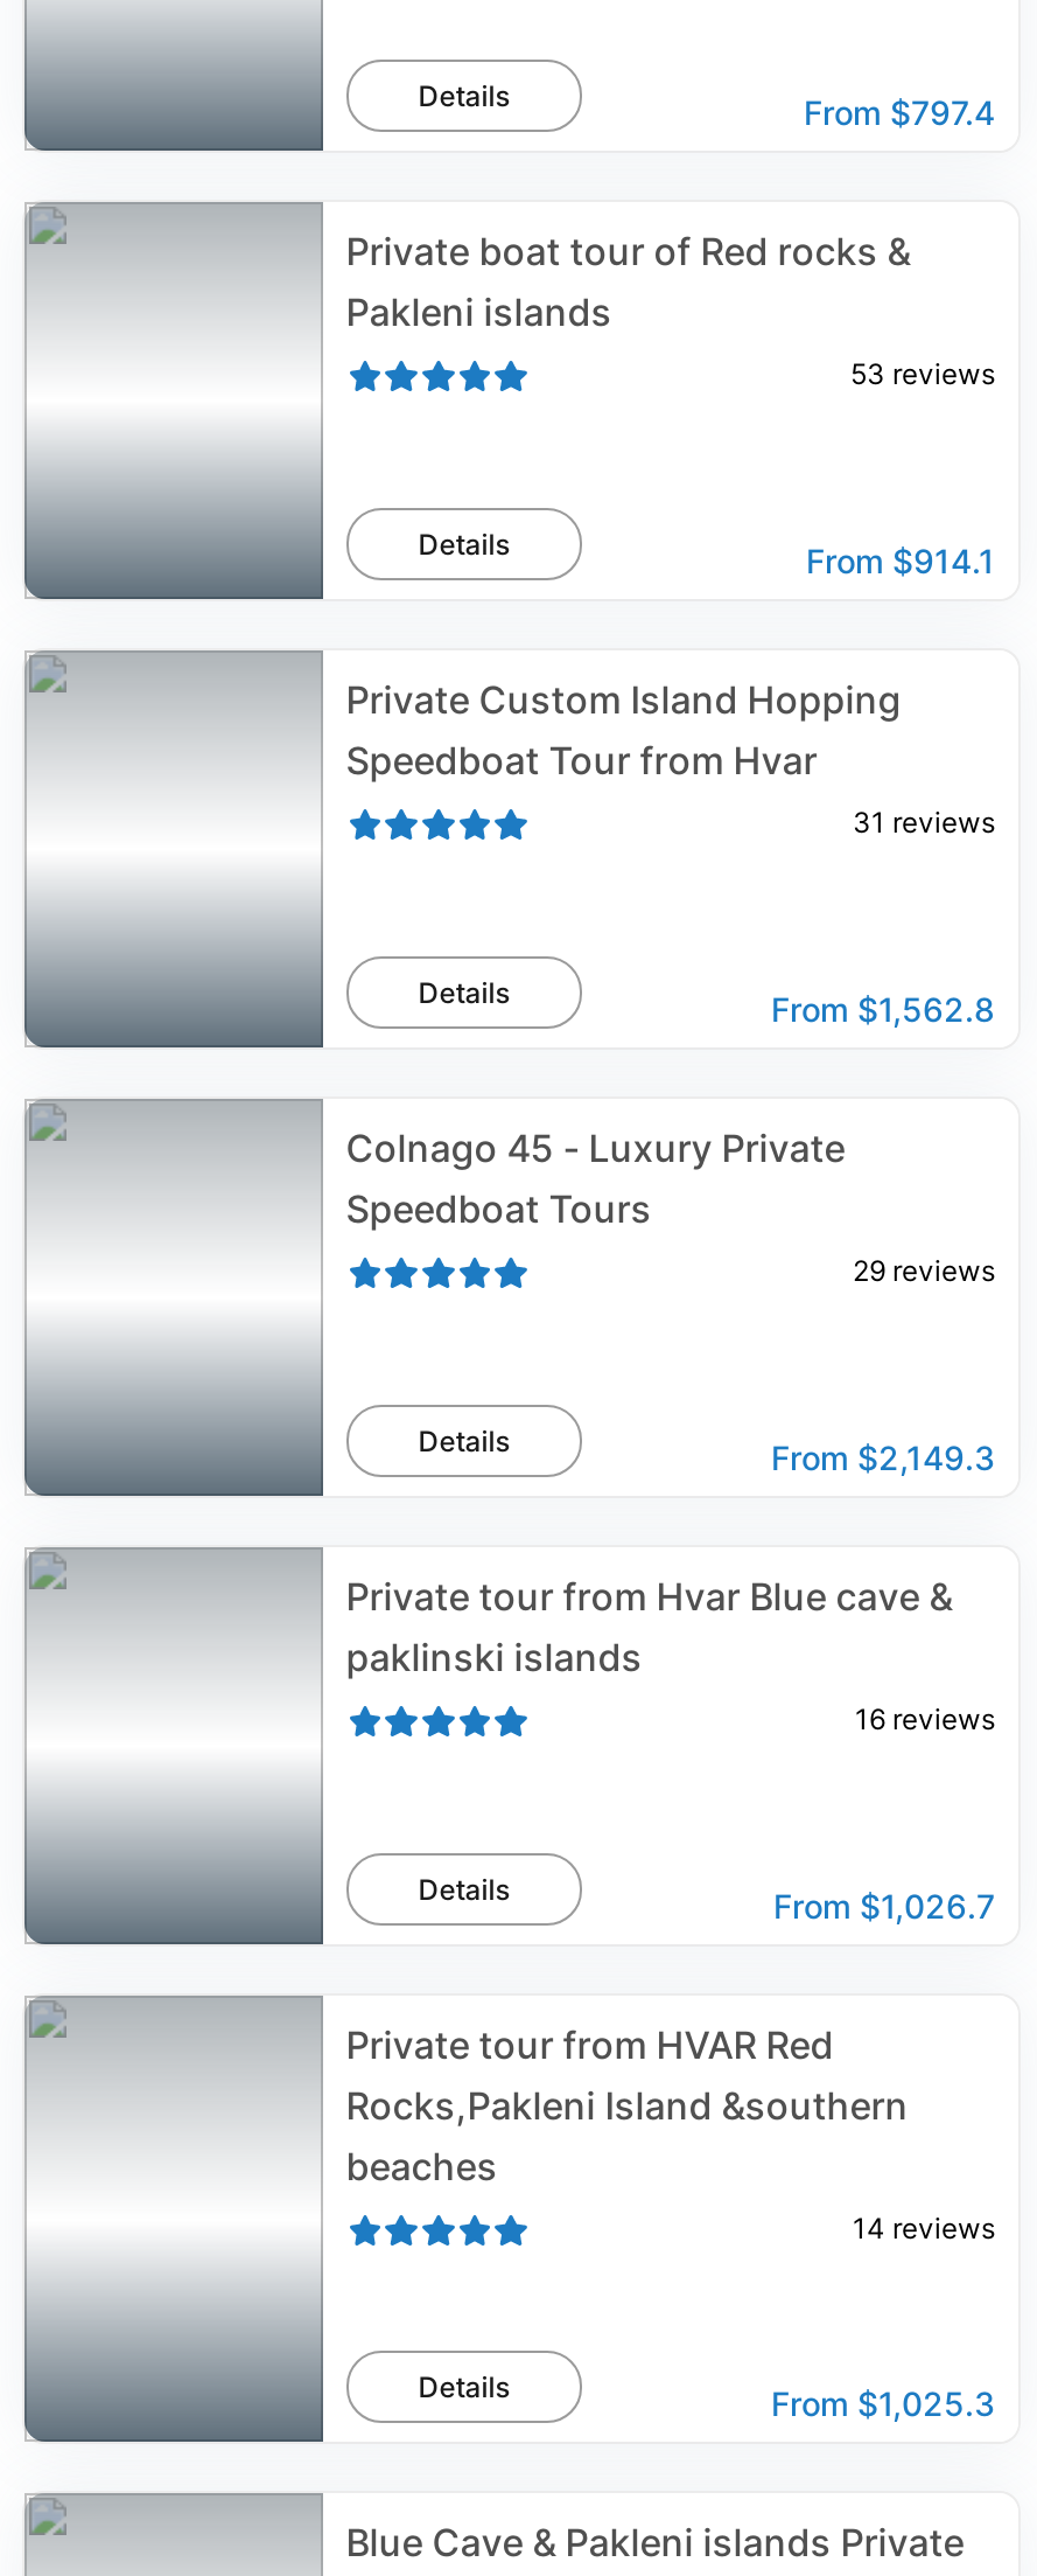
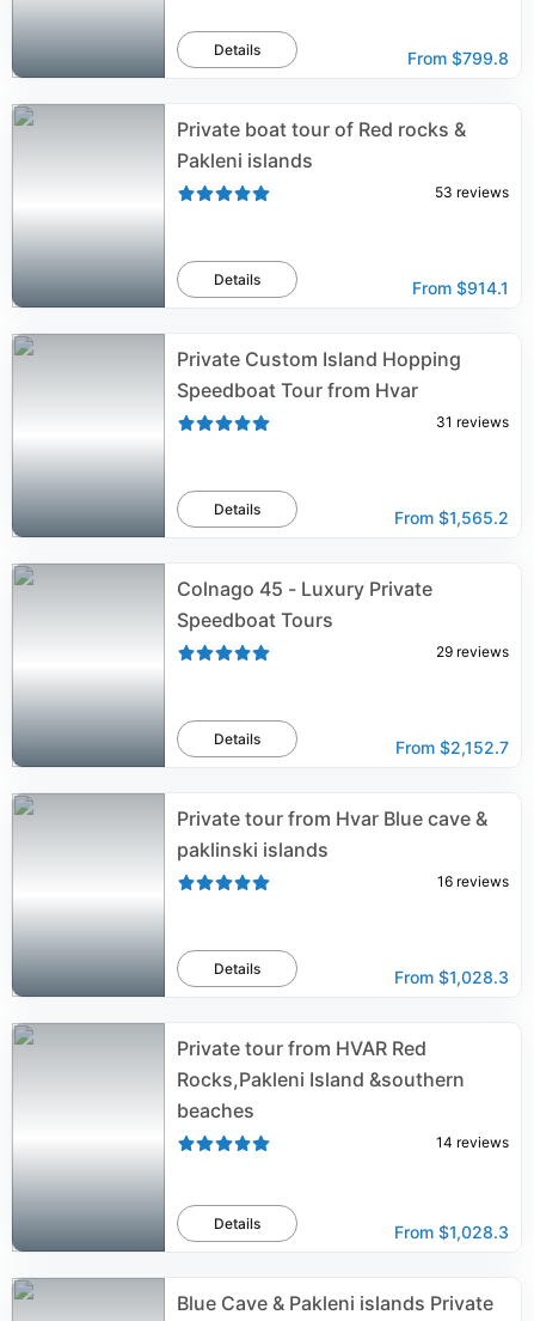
- From $797.4
+ From $799.8

- From $1,562.8
+ From $1,565.2

- From $2,149.3
+ From $2,152.7

- From $1,026.7
+ From $1,028.3

- From $1,025.3
+ From $1,028.3
